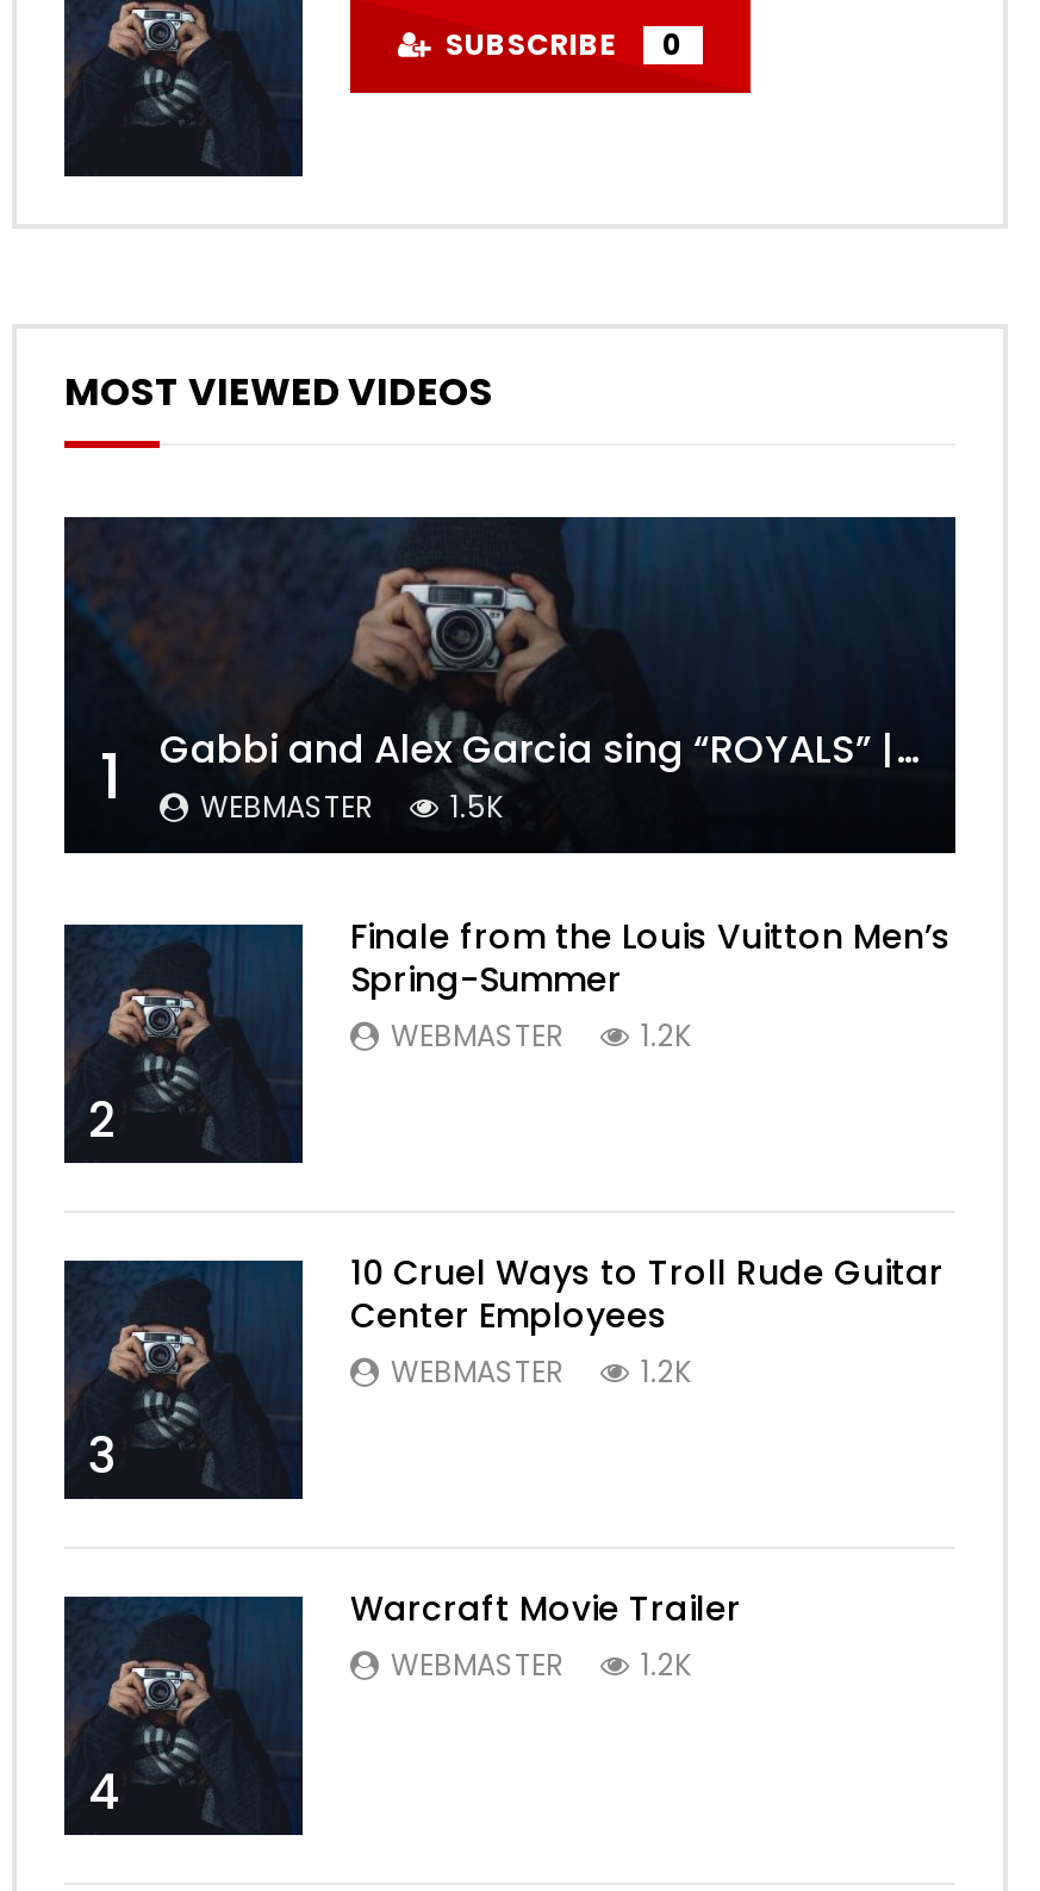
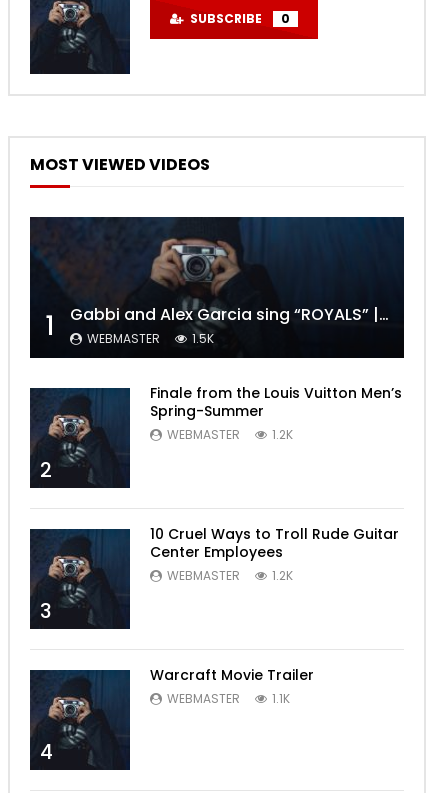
- WEBMASTER 1.2K
+ WEBMASTER 1.1K
